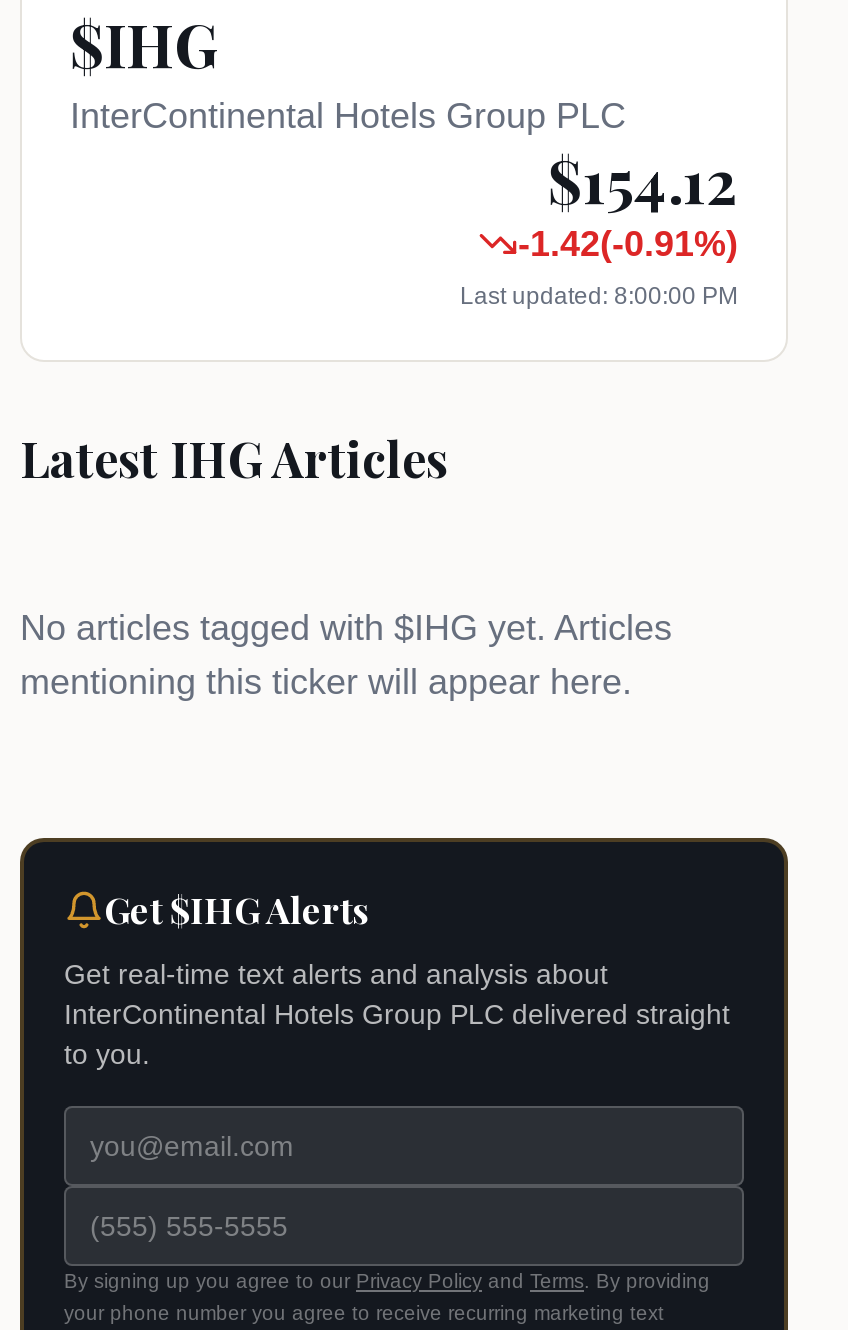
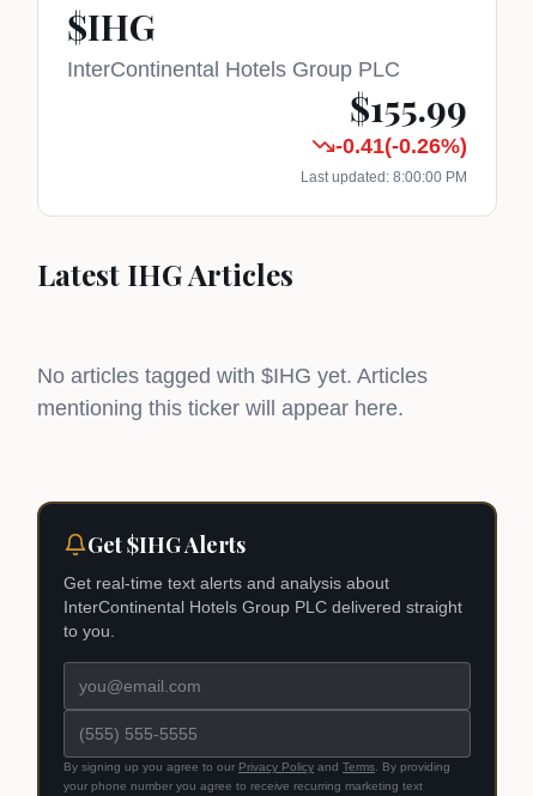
- $154.12
+ $155.99

- -1.42(-0.91%)
+ -0.41(-0.26%)
